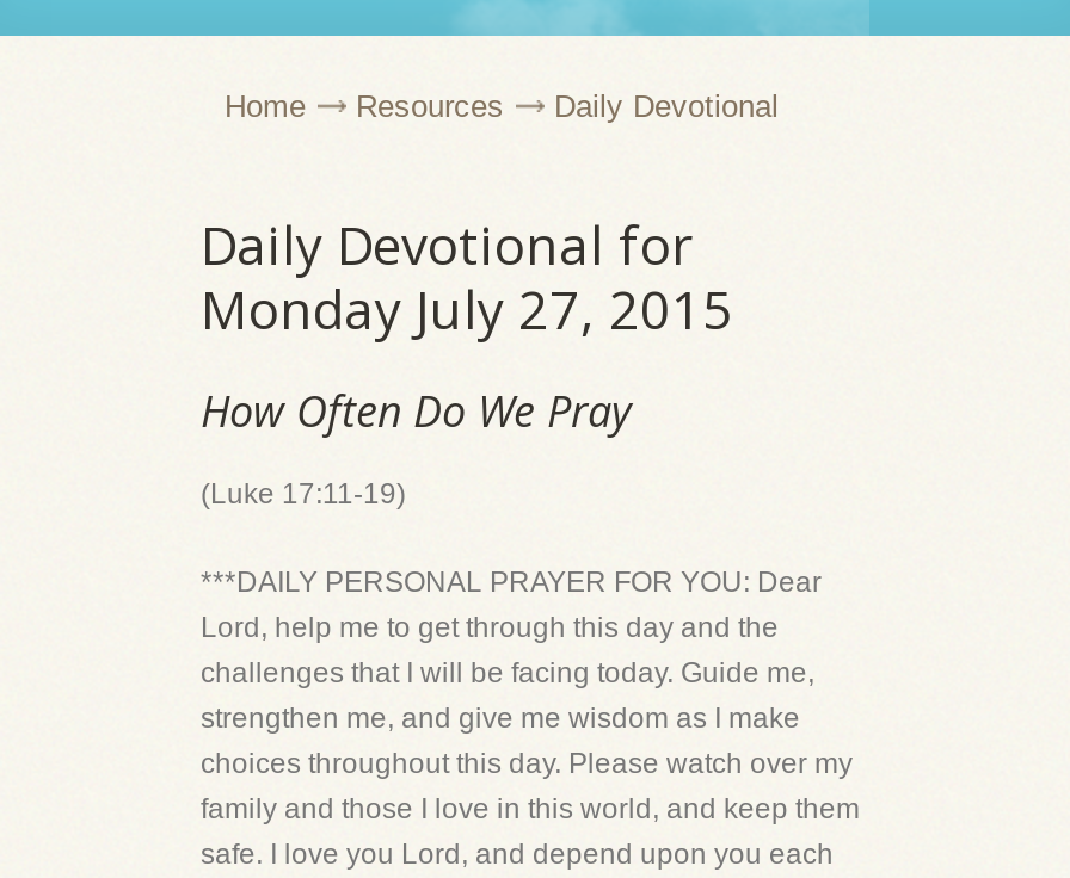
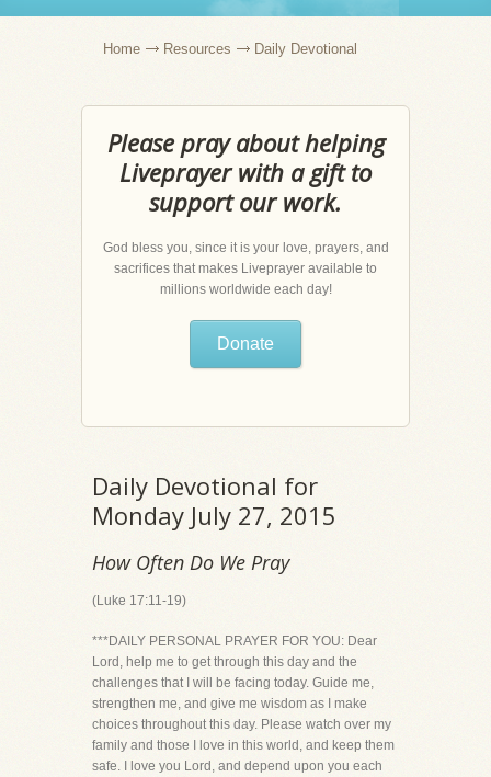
+ Please pray about helping
+ Liveprayer with a gift to
+ support our work.
+ God bless you, since it is your love, prayers, and
+ sacrifices that makes Liveprayer available to
+ millions worldwide each day!
+ Donate
